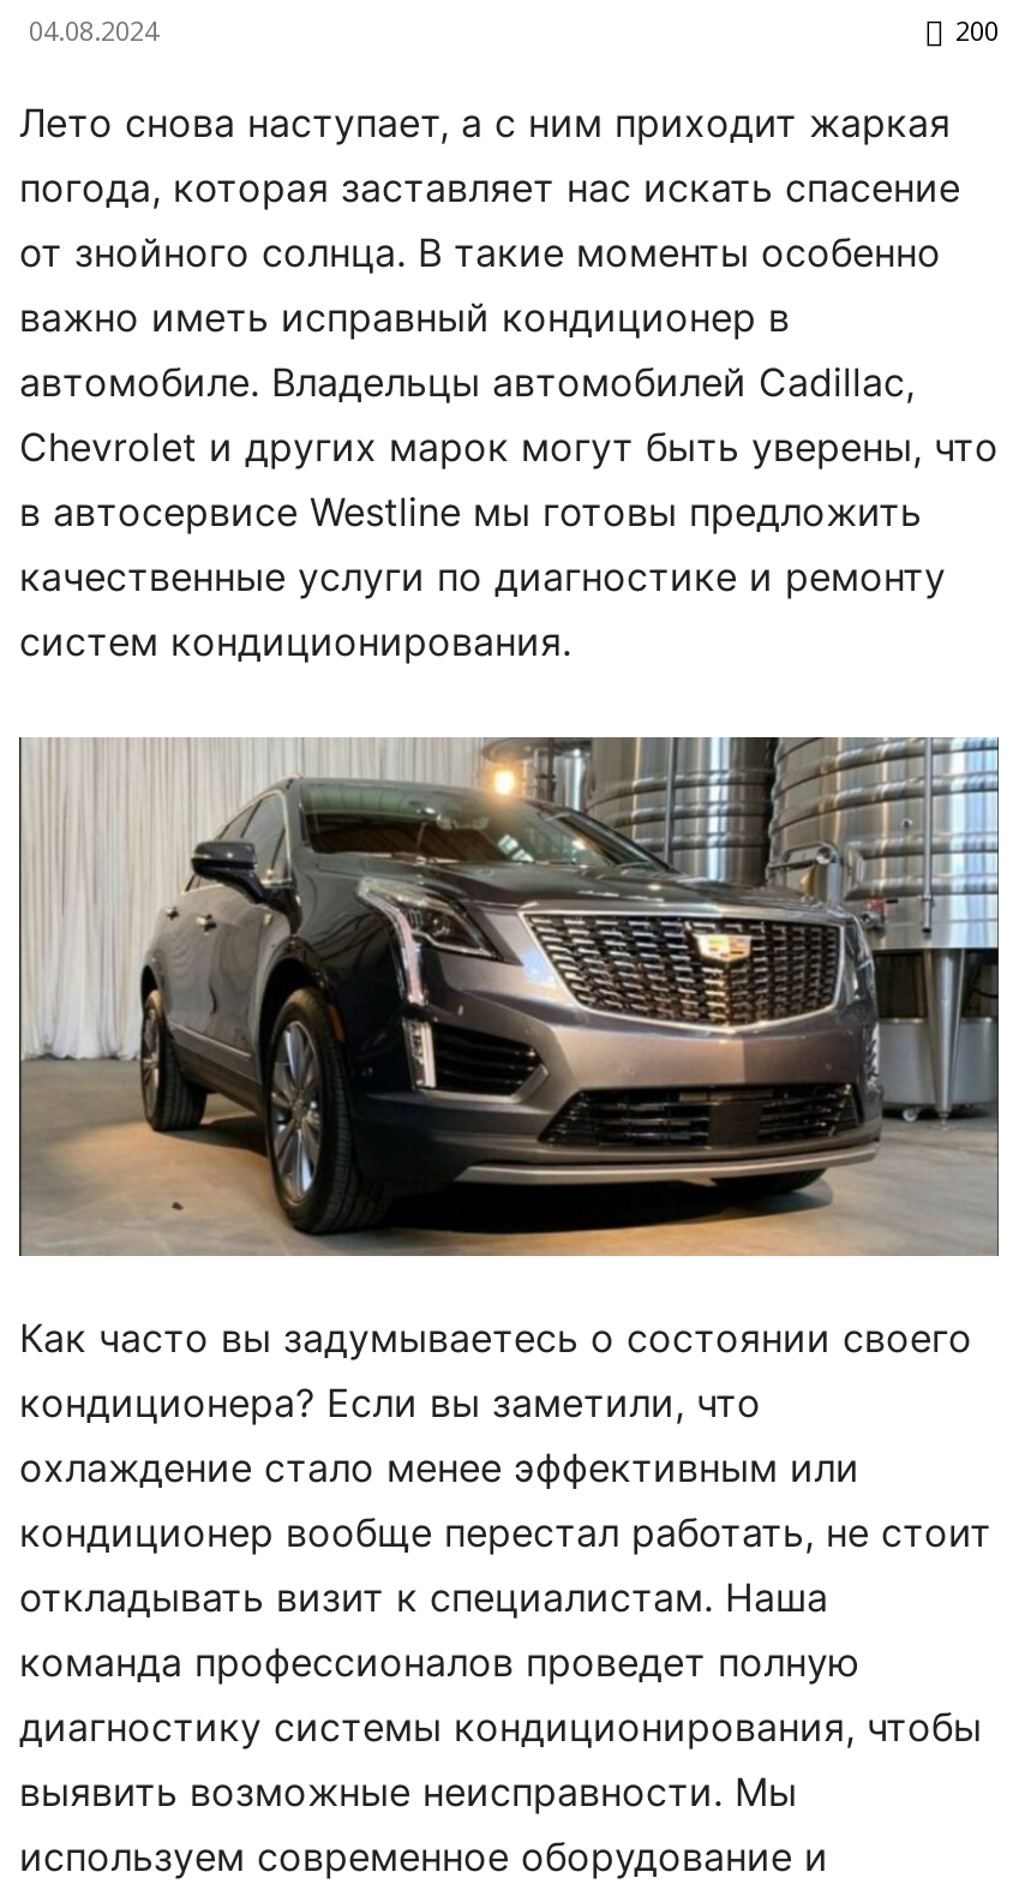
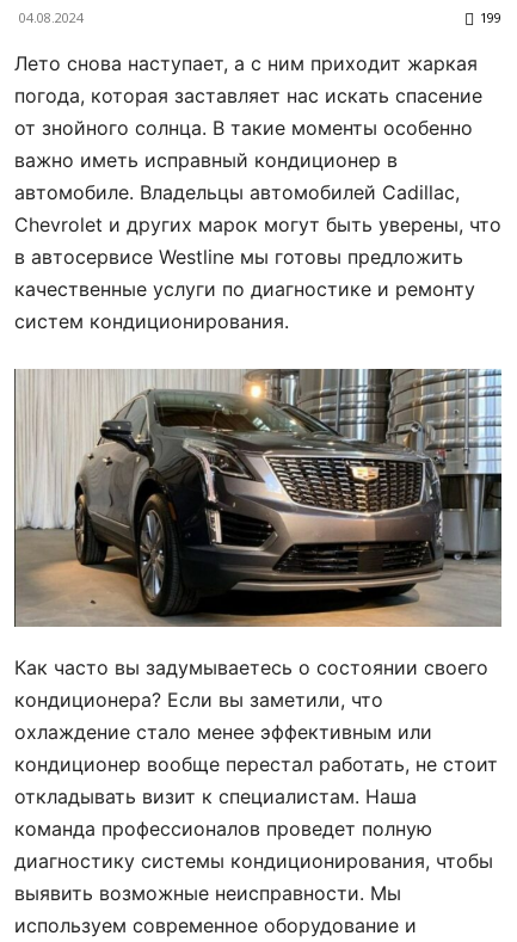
- 200
+ 199
